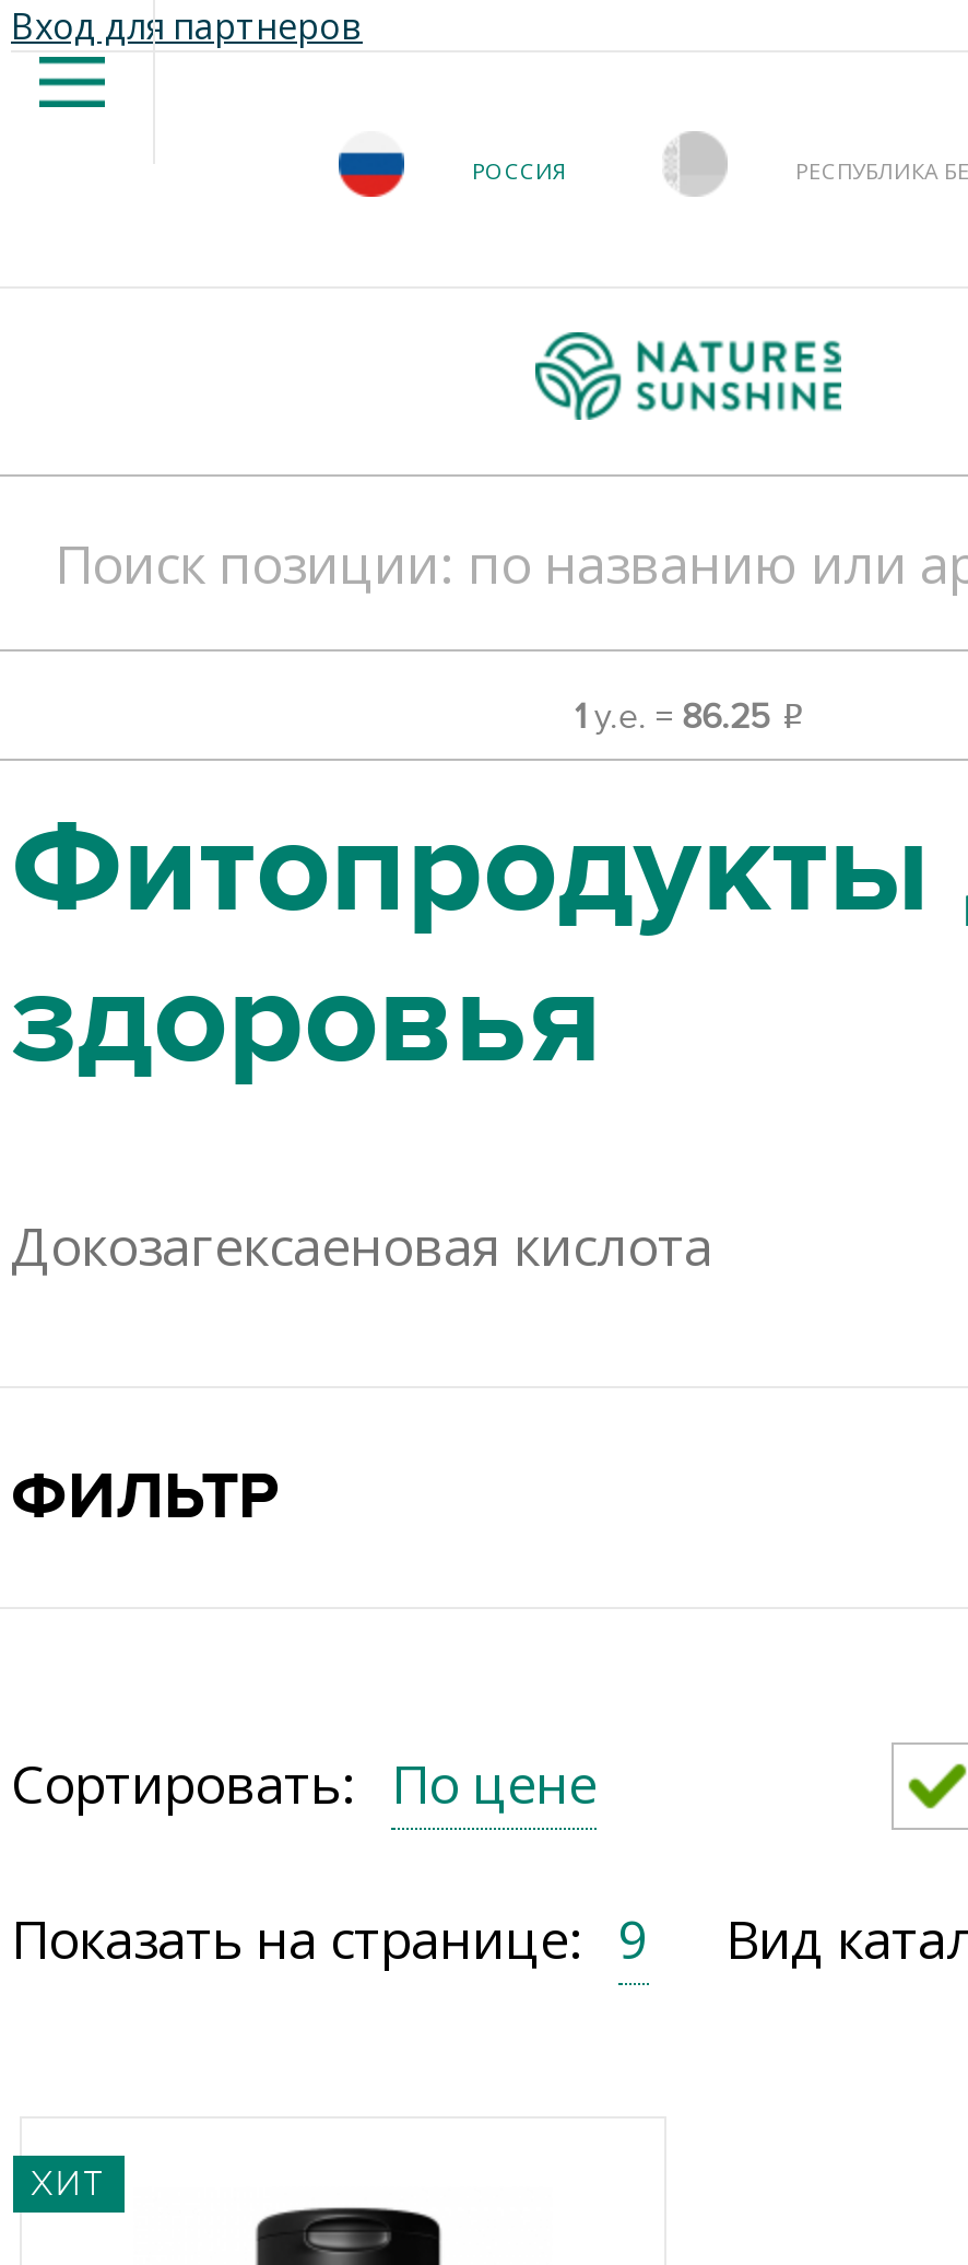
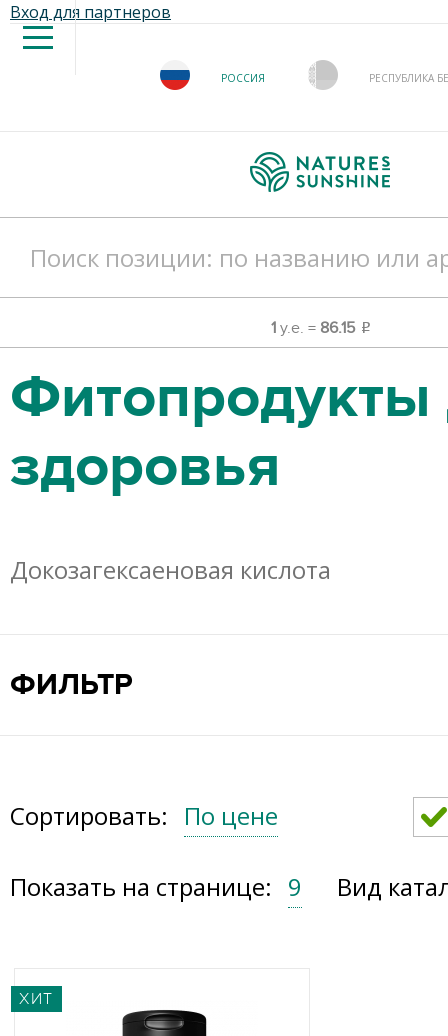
- 1 у.е. = 86.25 o
+ 1 у.е. = 86.15 o
